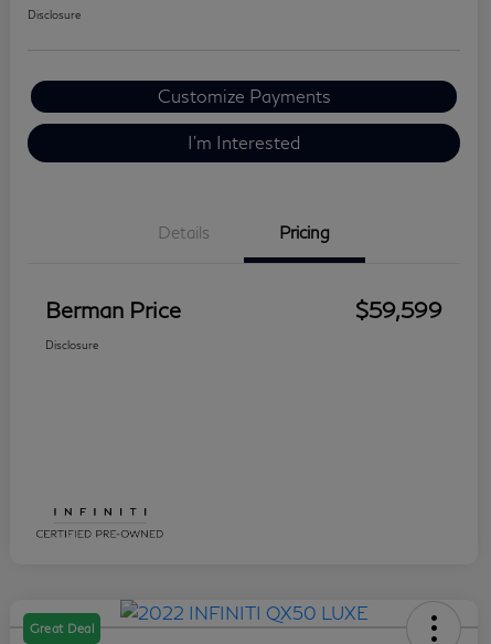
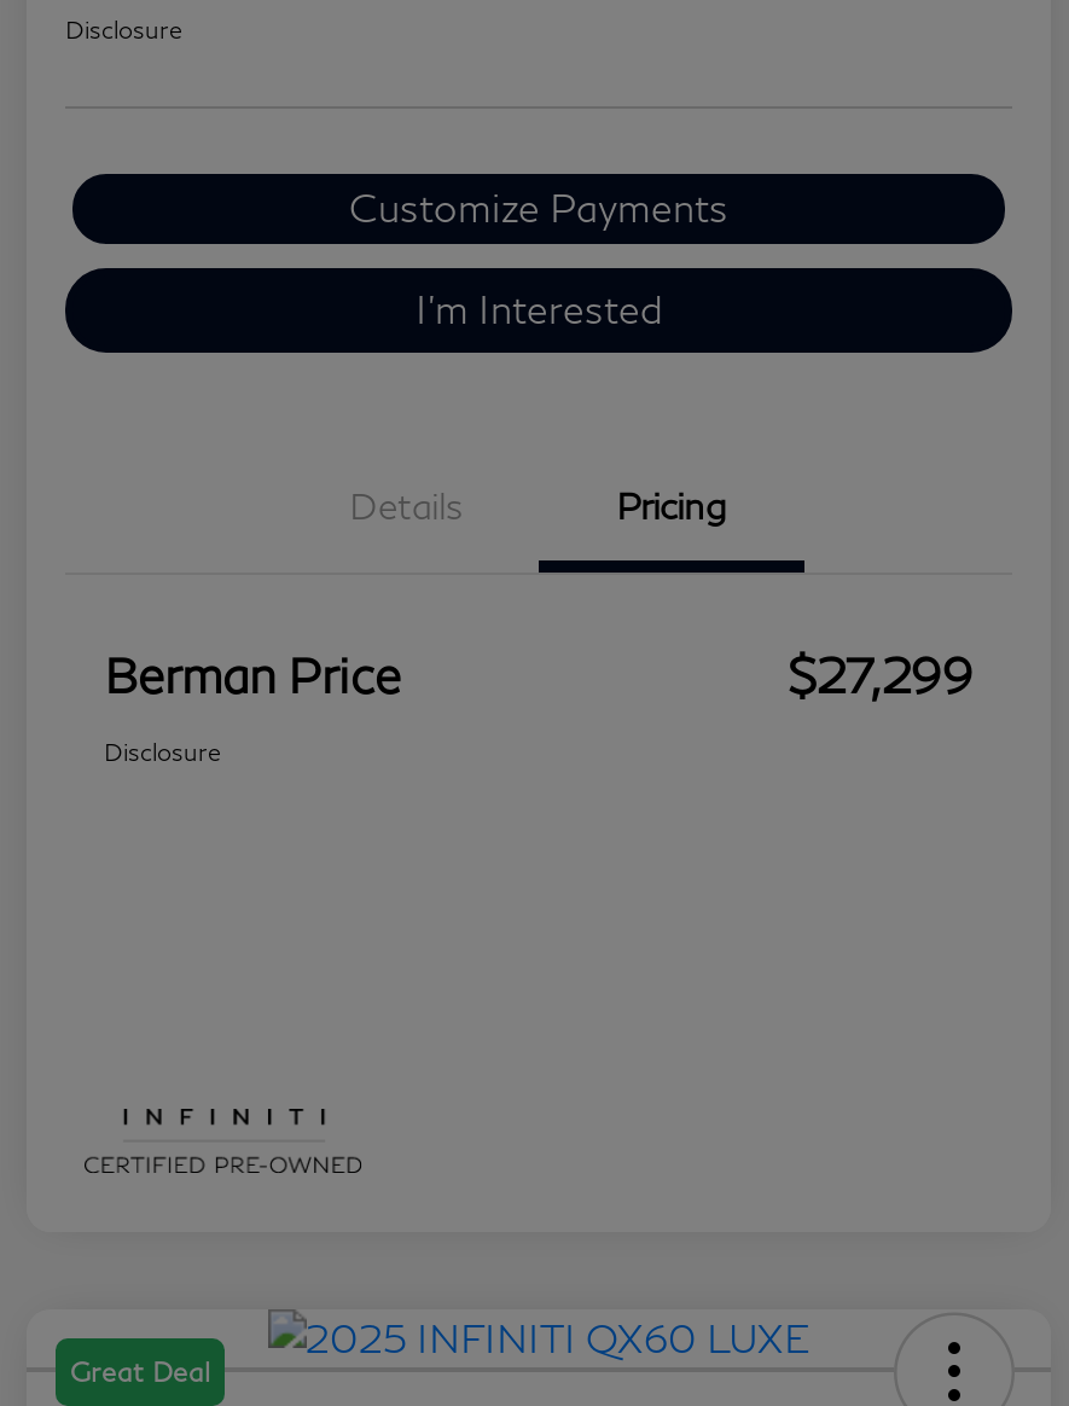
- $59,599
+ $27,299
